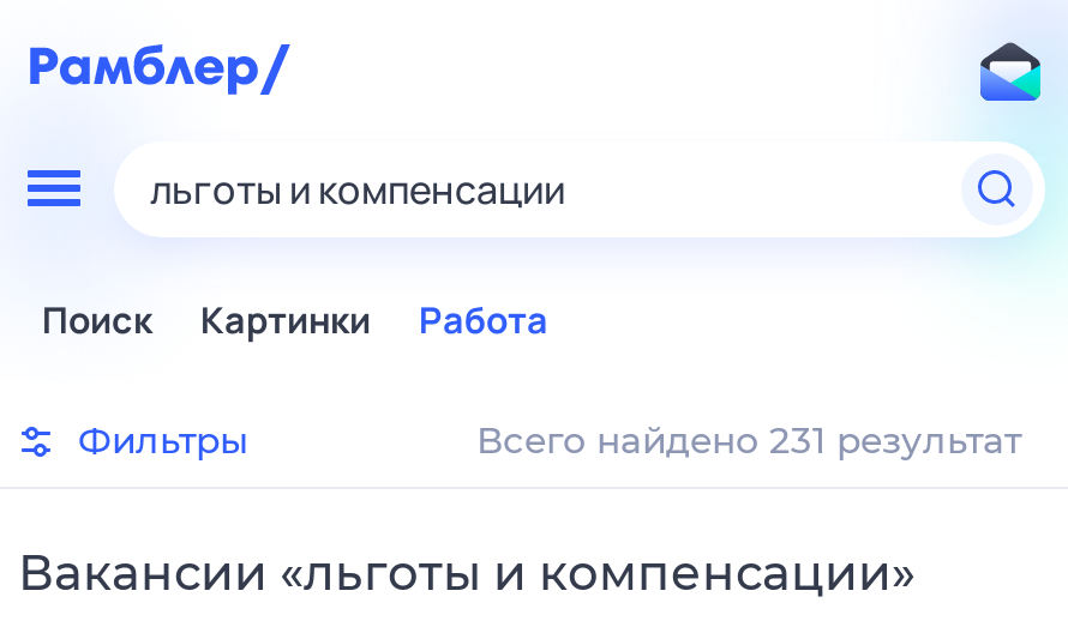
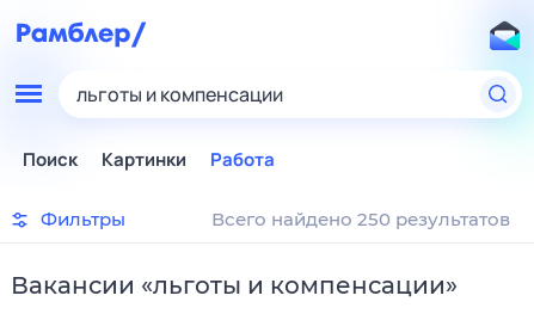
- Всего найдено 231 результат
+ Всего найдено 250 результатов
